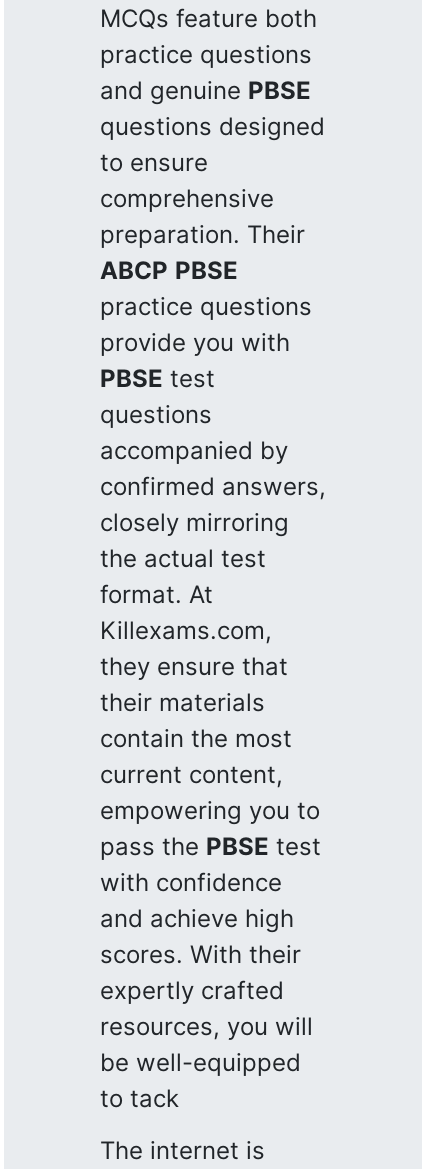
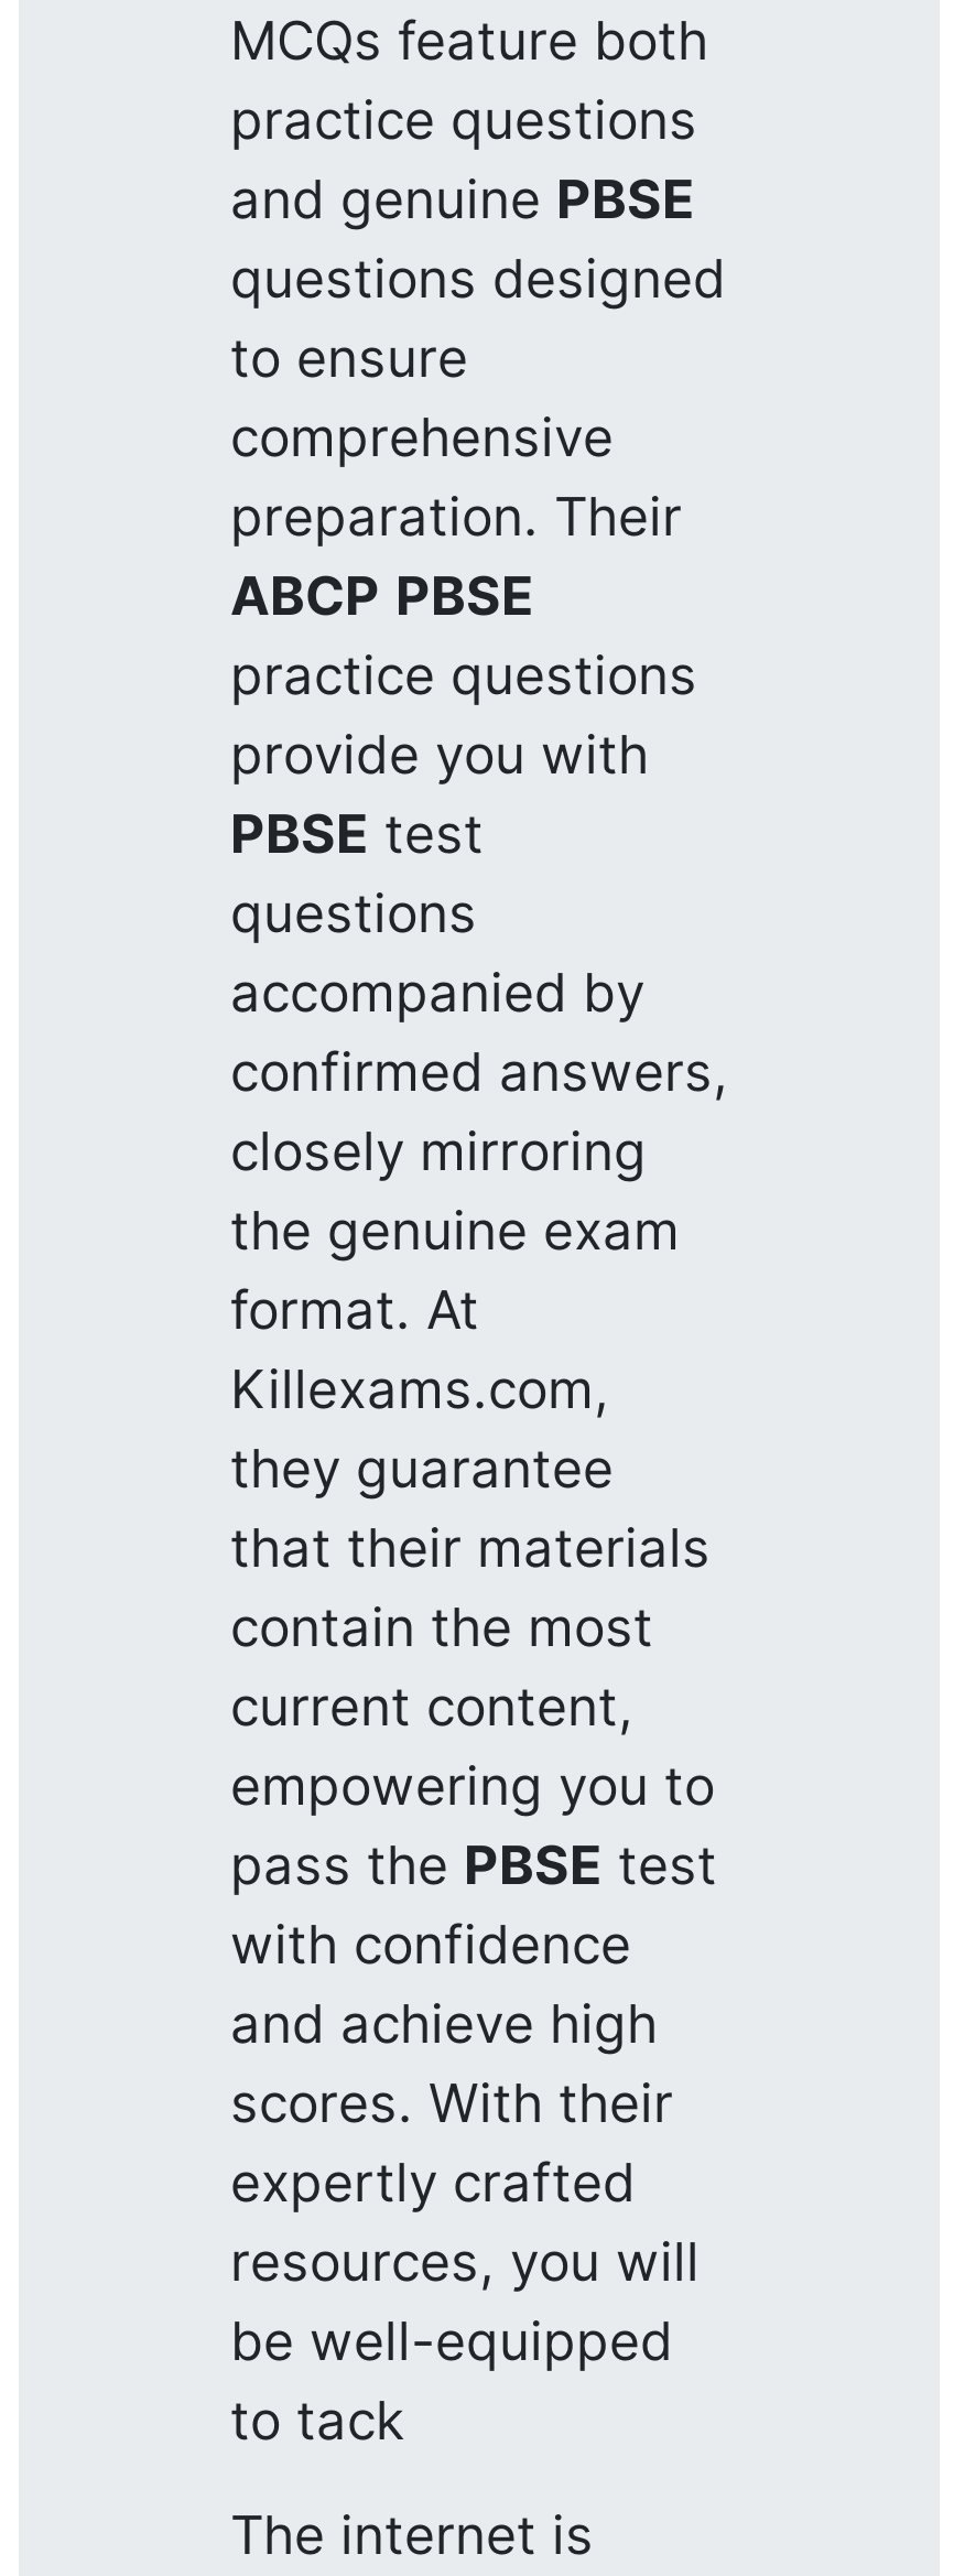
- the actual test
+ the genuine exam

- they ensure that
- their materials
+ they guarantee
+ that their materials
